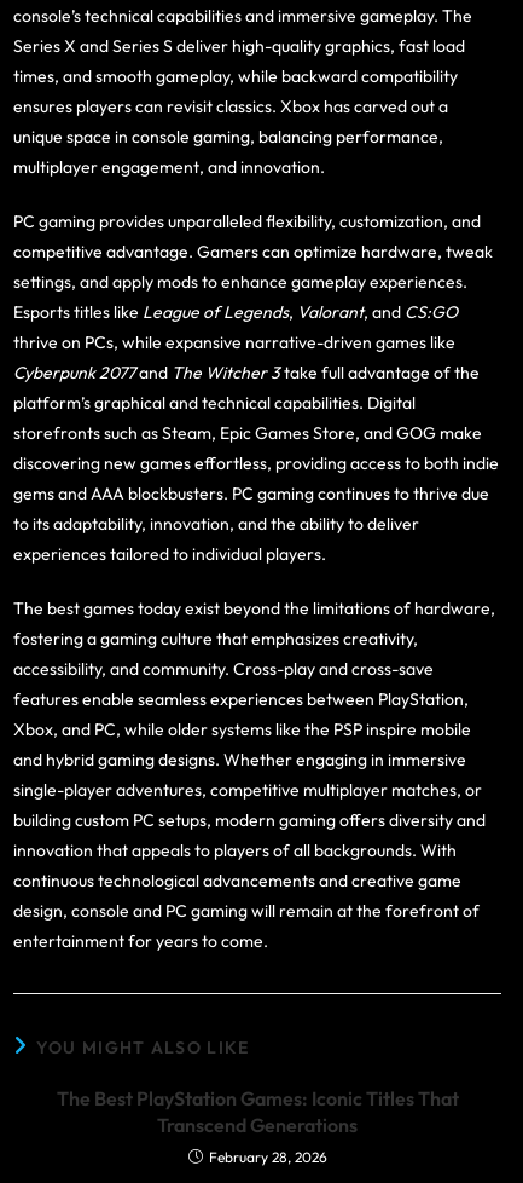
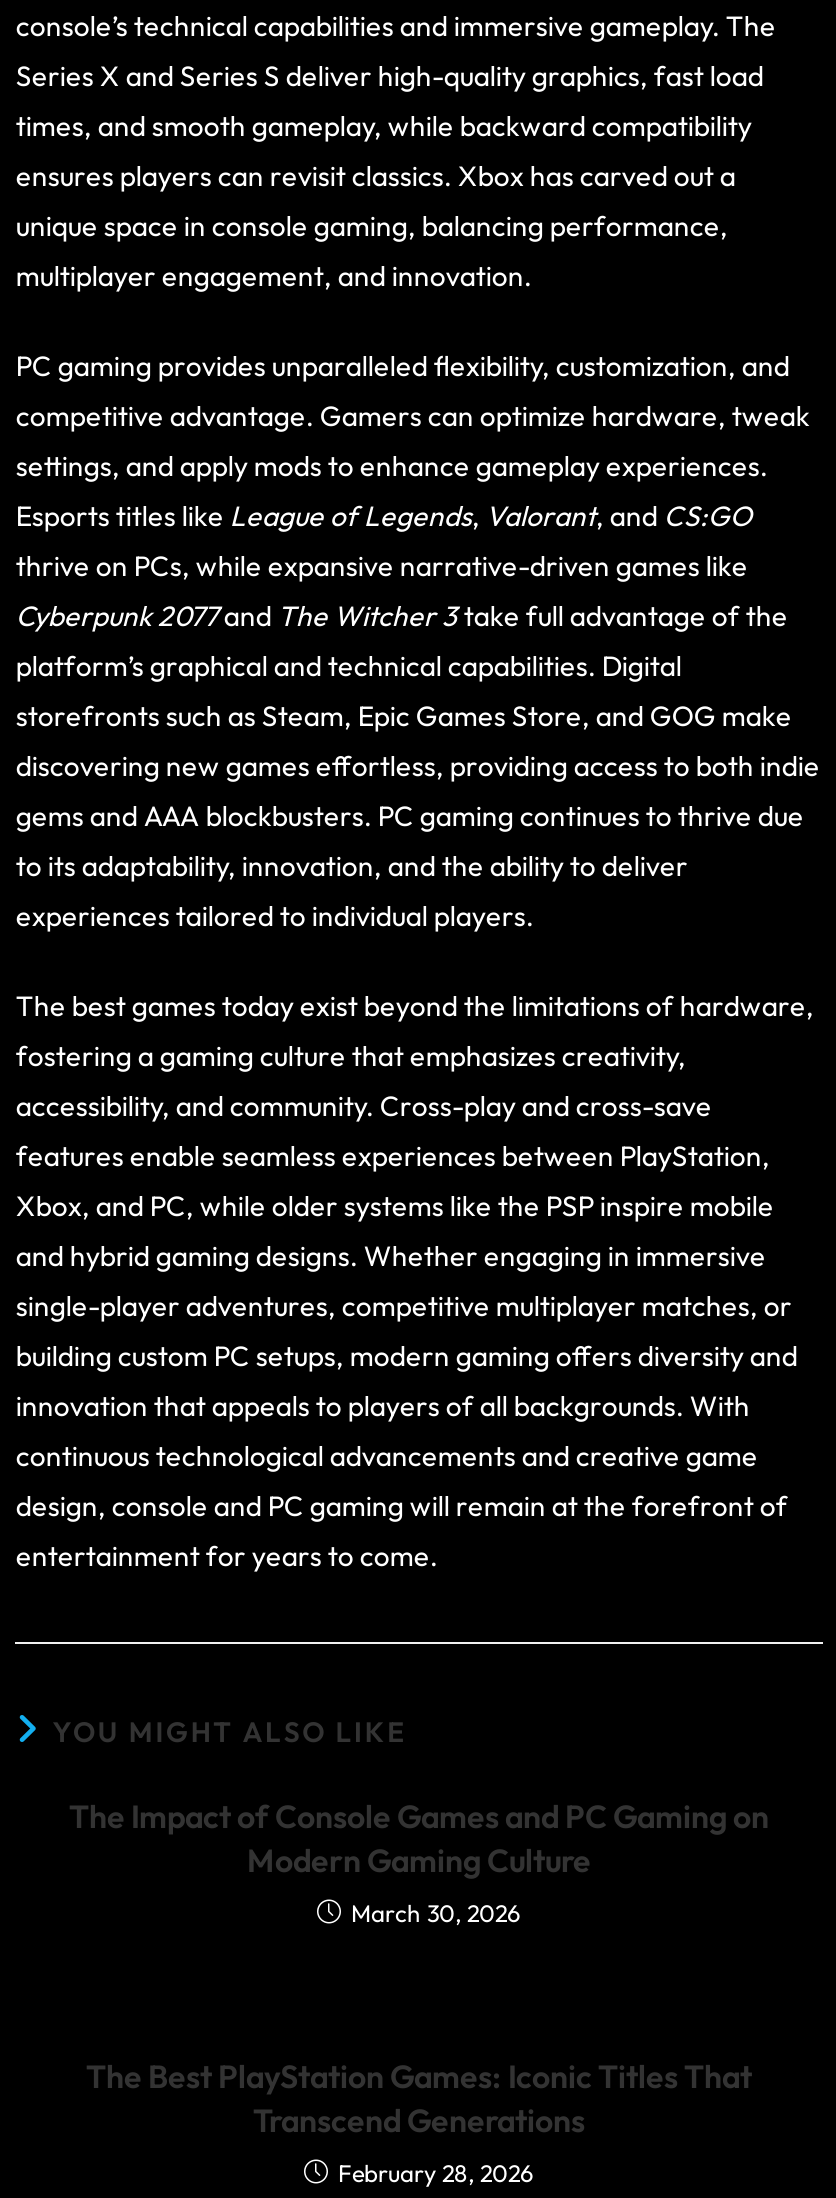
+ The Impact of Console Games and PC Gaming on
+ Modern Gaming Culture
+ March 30, 2026
